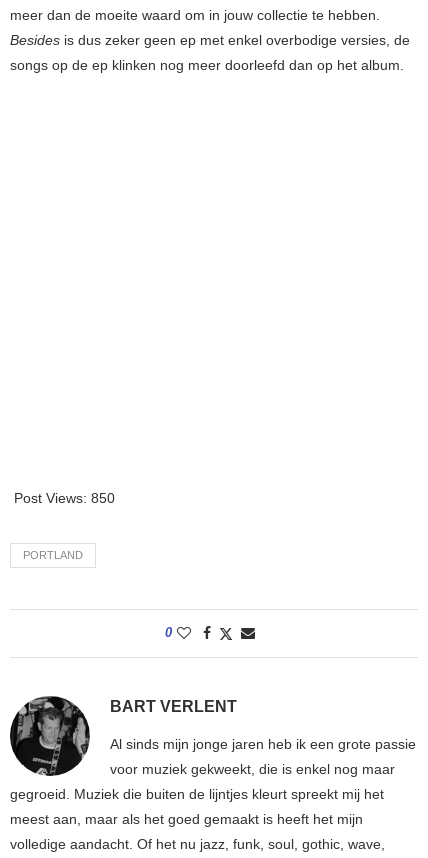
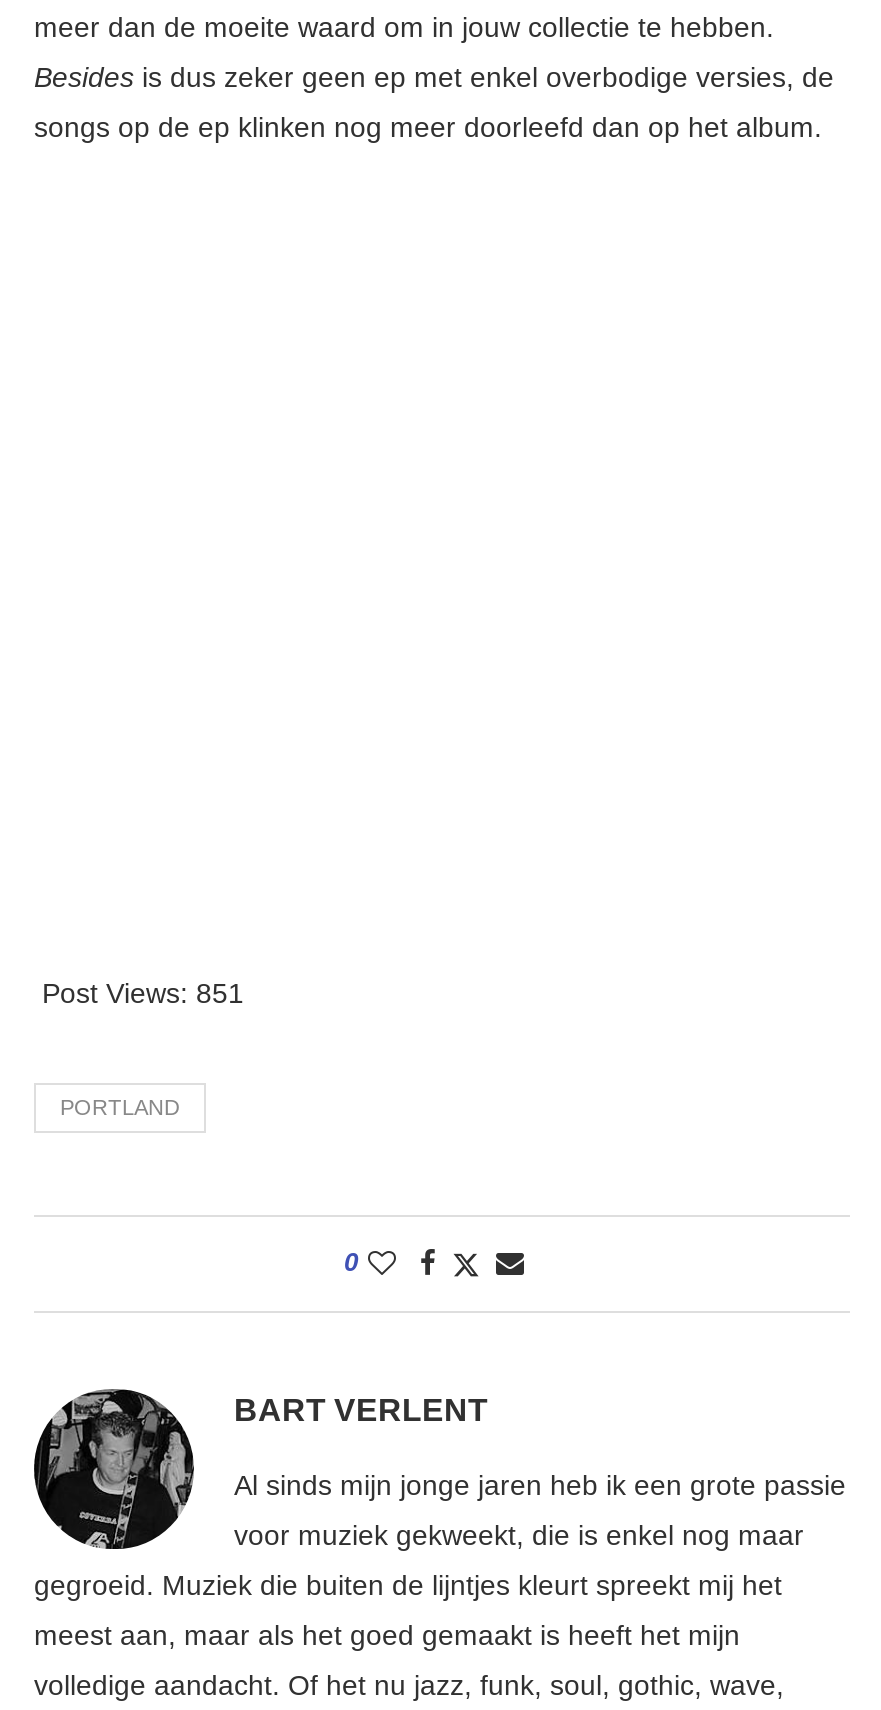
- Post Views: 850
+ Post Views: 851
